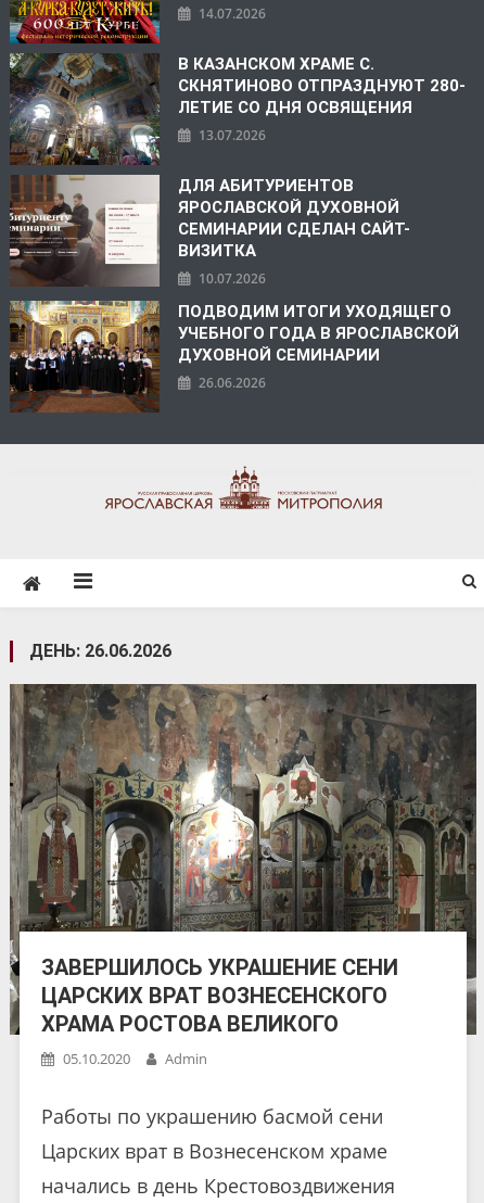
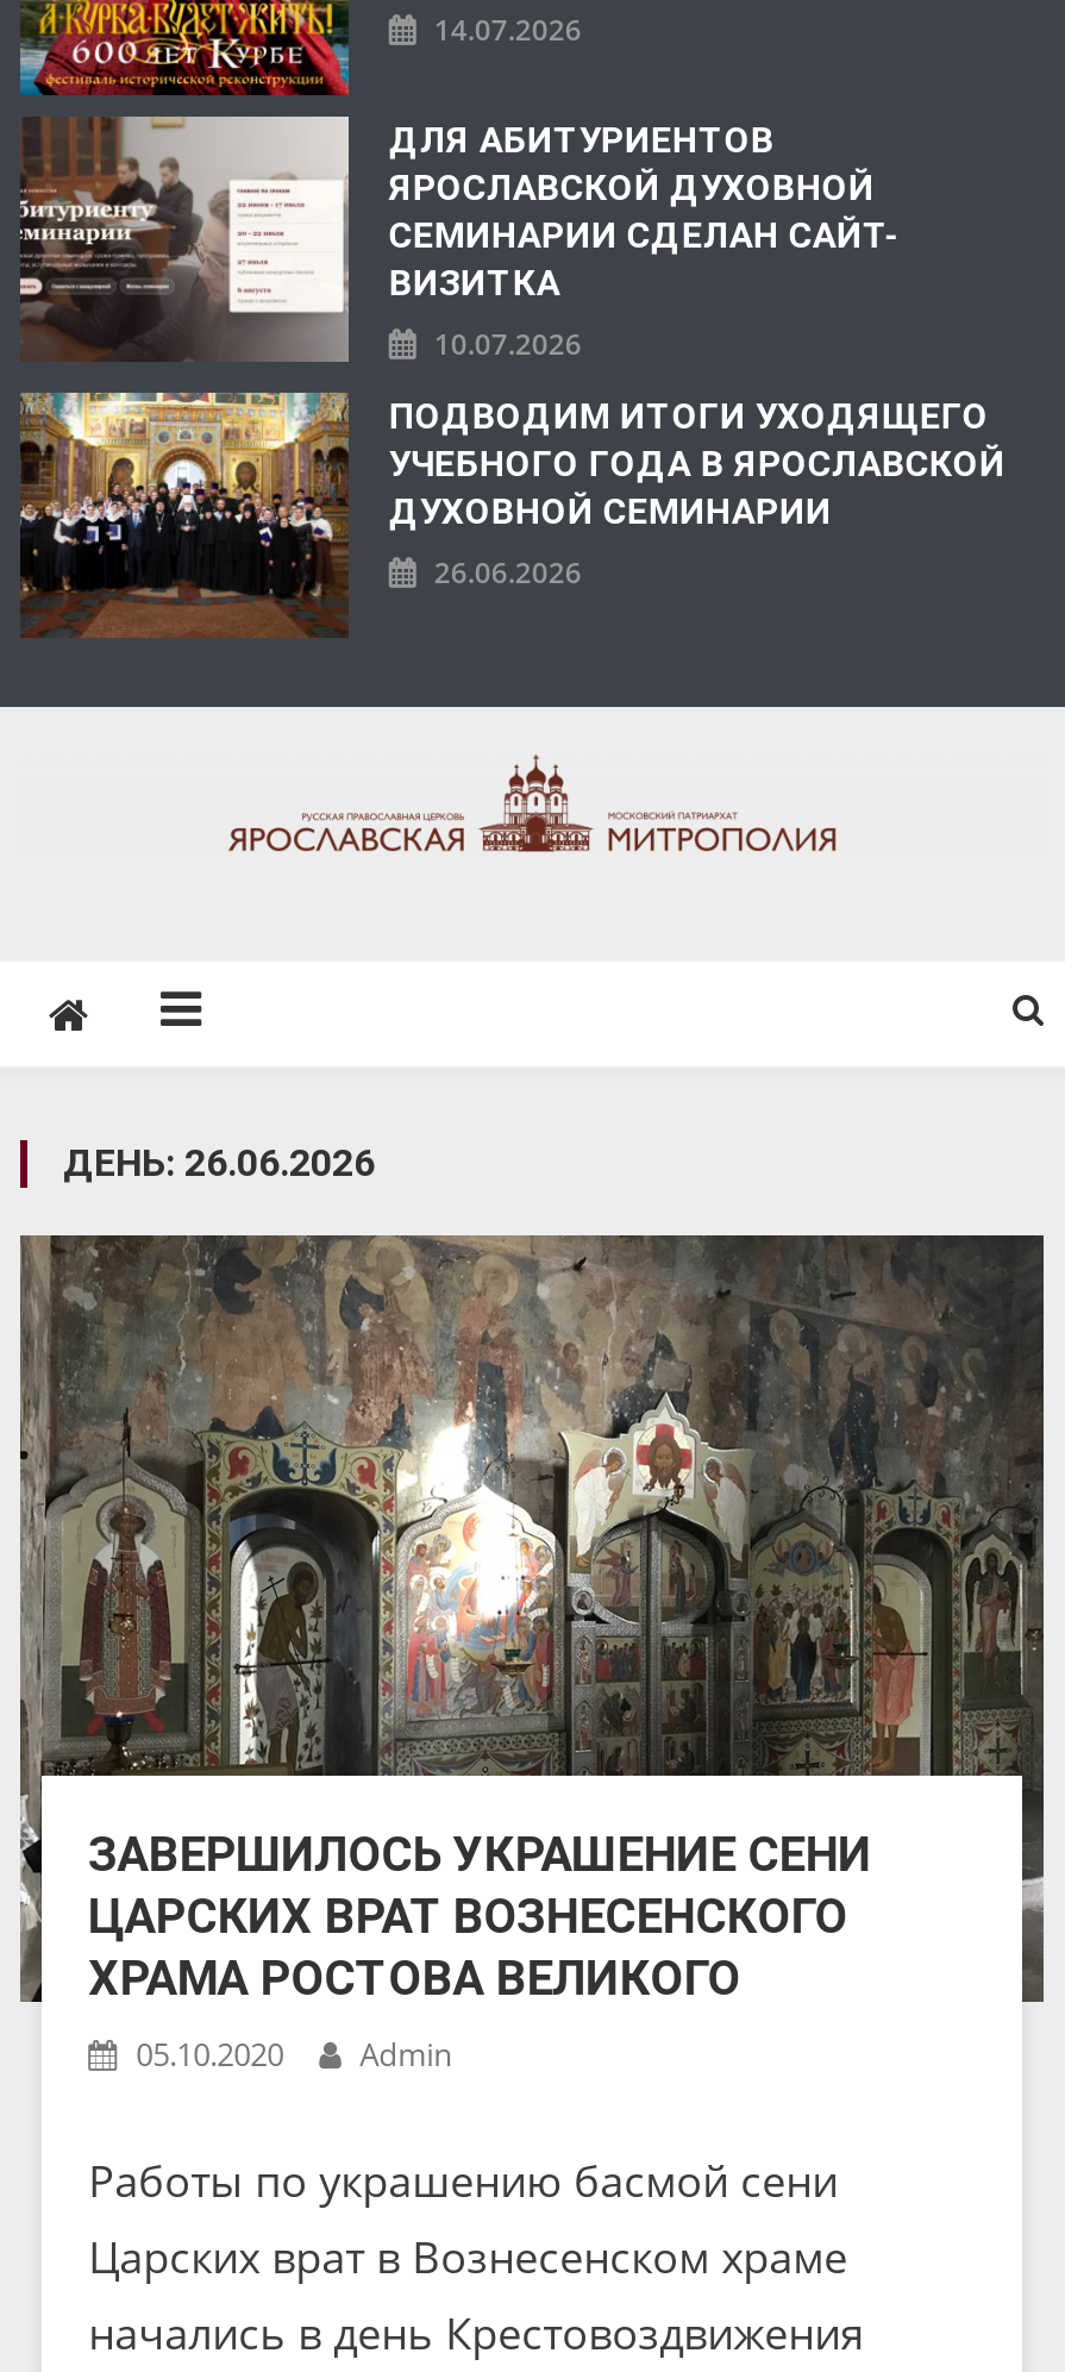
- [image]
- В КАЗАНСКОМ ХРАМЕ С.
- СКНЯТИНОВО ОТПРАЗДНУЮТ 280-
- ЛЕТИЕ СО ДНЯ ОСВЯЩЕНИЯ
- 13.07.2026
